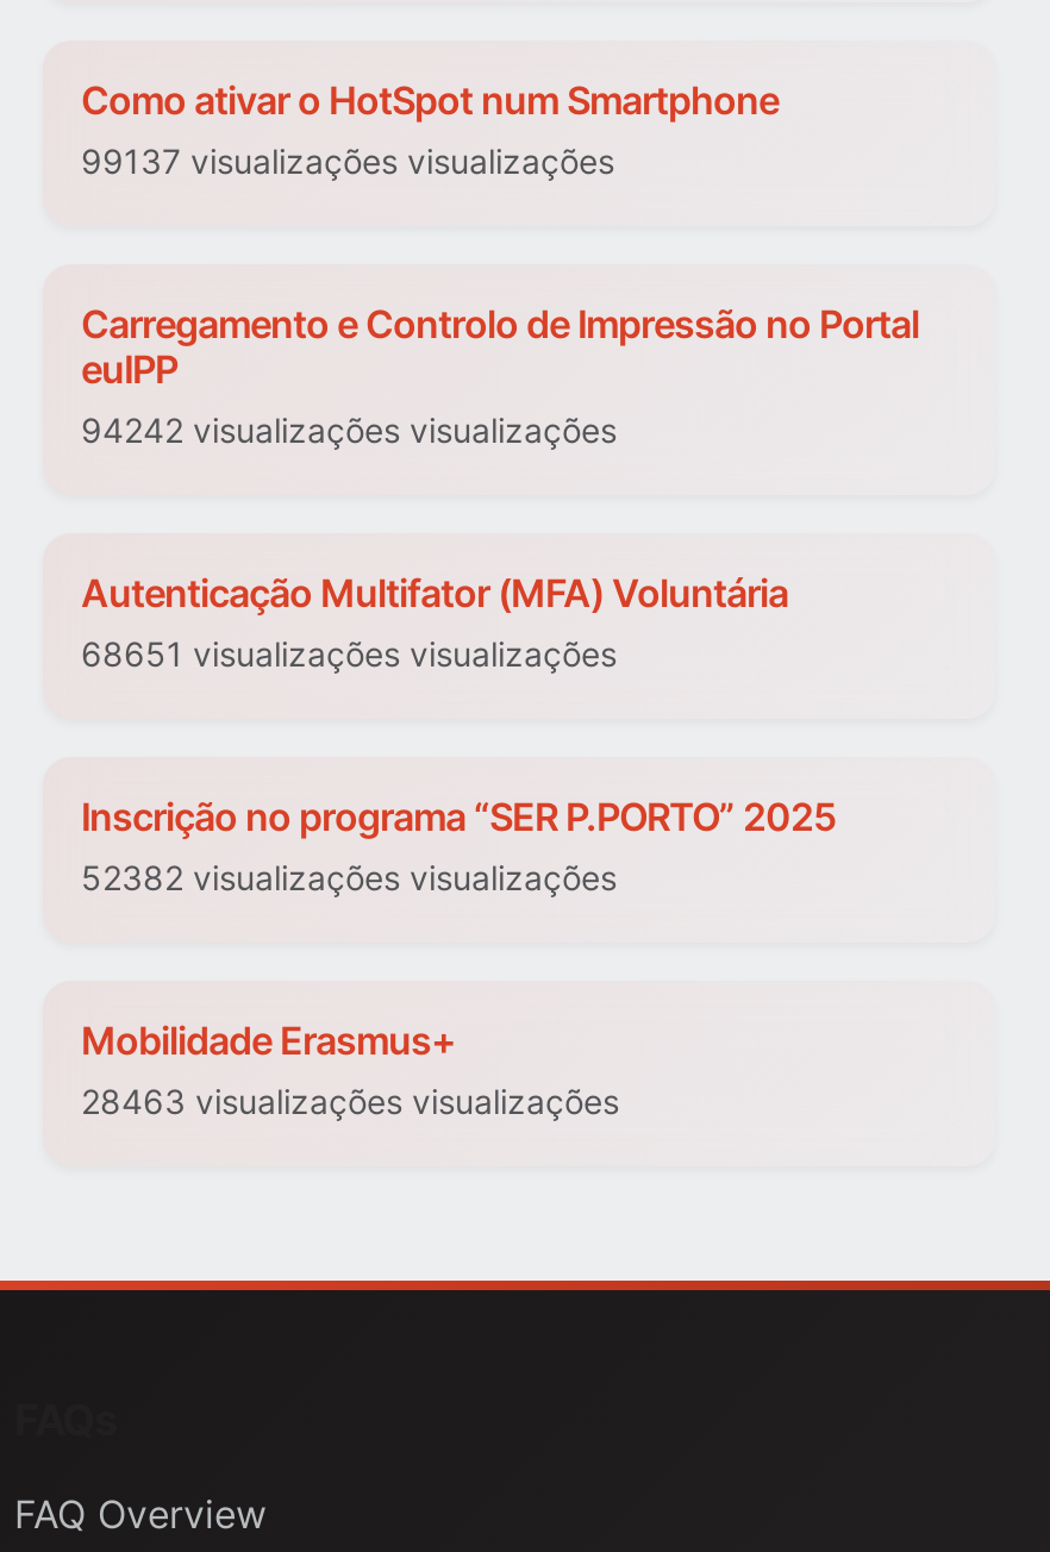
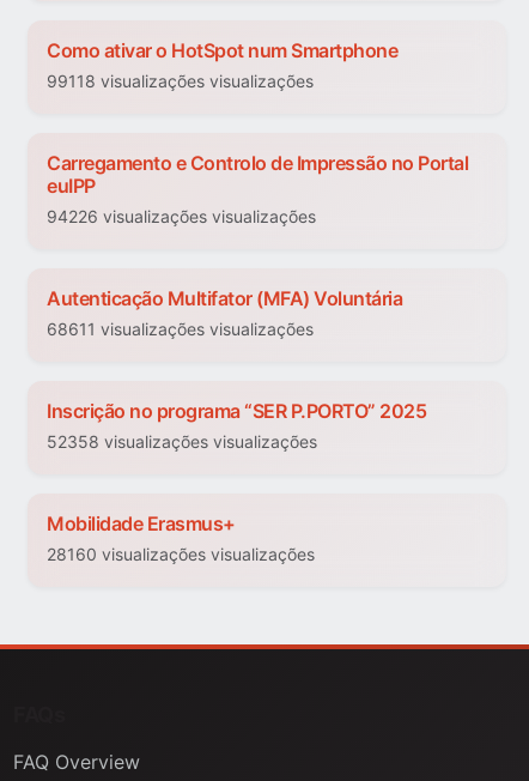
- 99137 visualizações visualizações
+ 99118 visualizações visualizações

- 94242 visualizações visualizações
+ 94226 visualizações visualizações

- 68651 visualizações visualizações
+ 68611 visualizações visualizações

- 52382 visualizações visualizações
+ 52358 visualizações visualizações

- 28463 visualizações visualizações
+ 28160 visualizações visualizações
